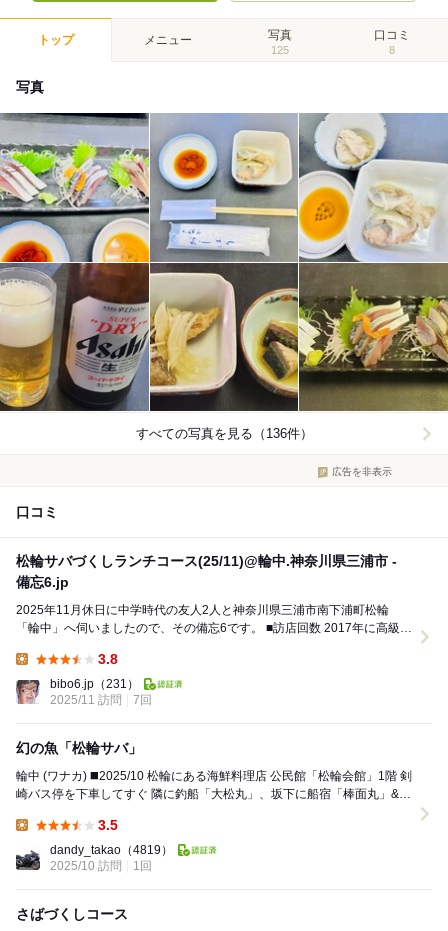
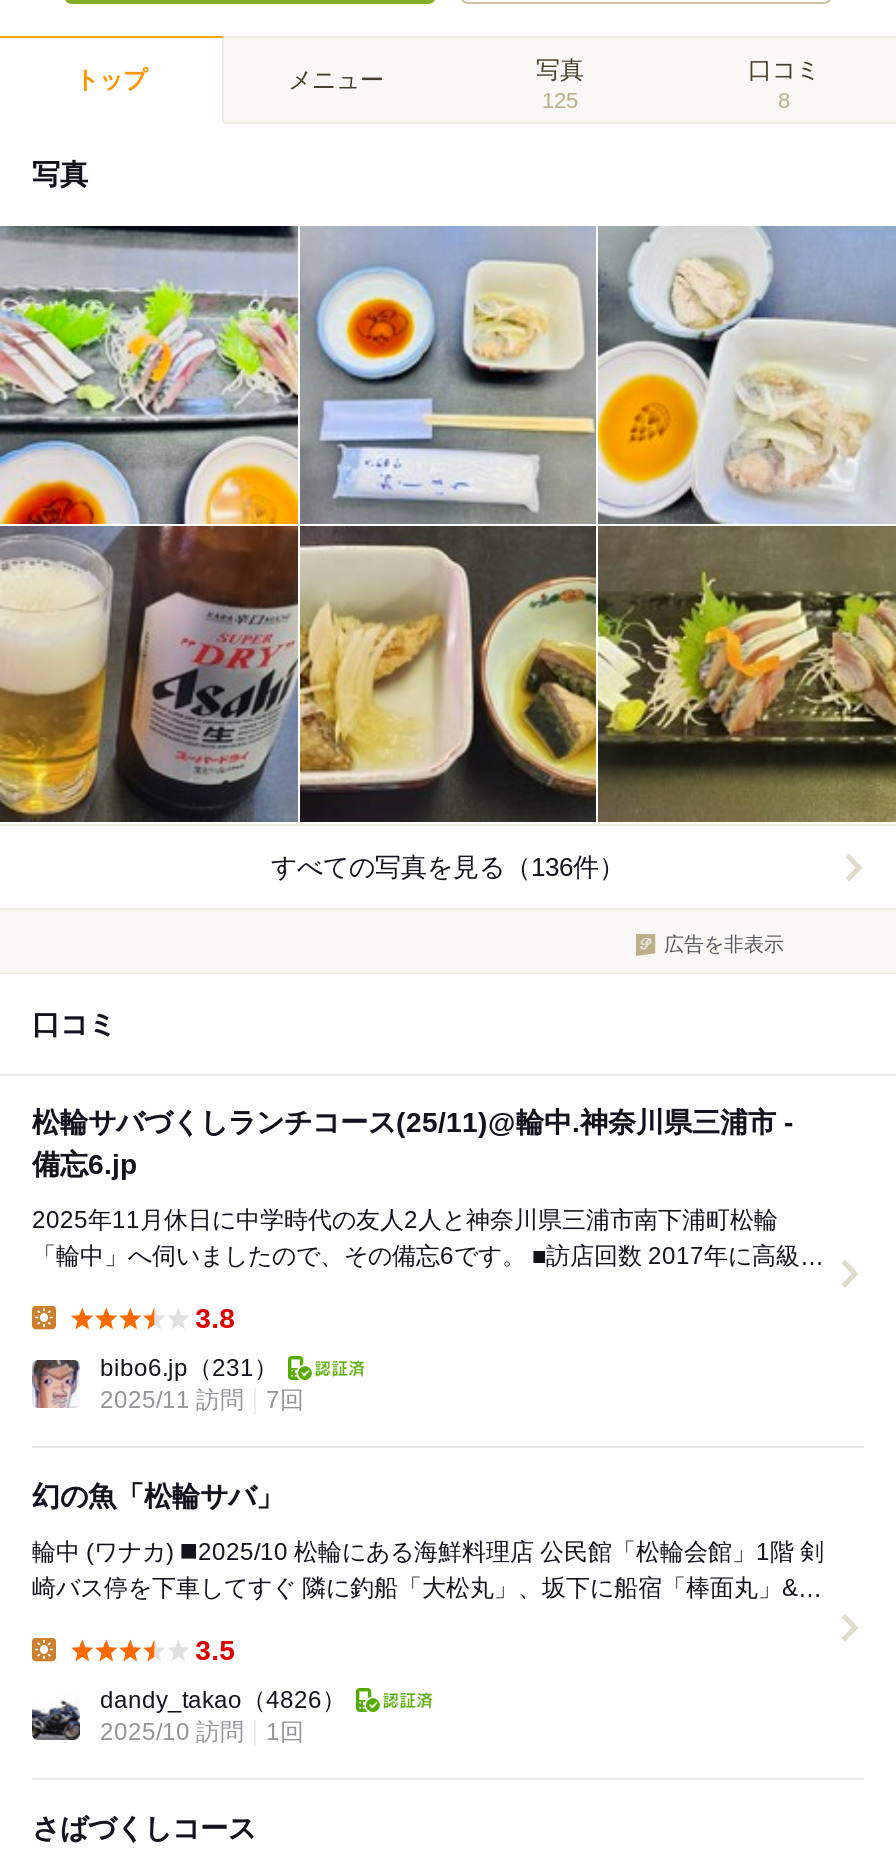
- dandy_takao（4819）
+ dandy_takao（4826）
